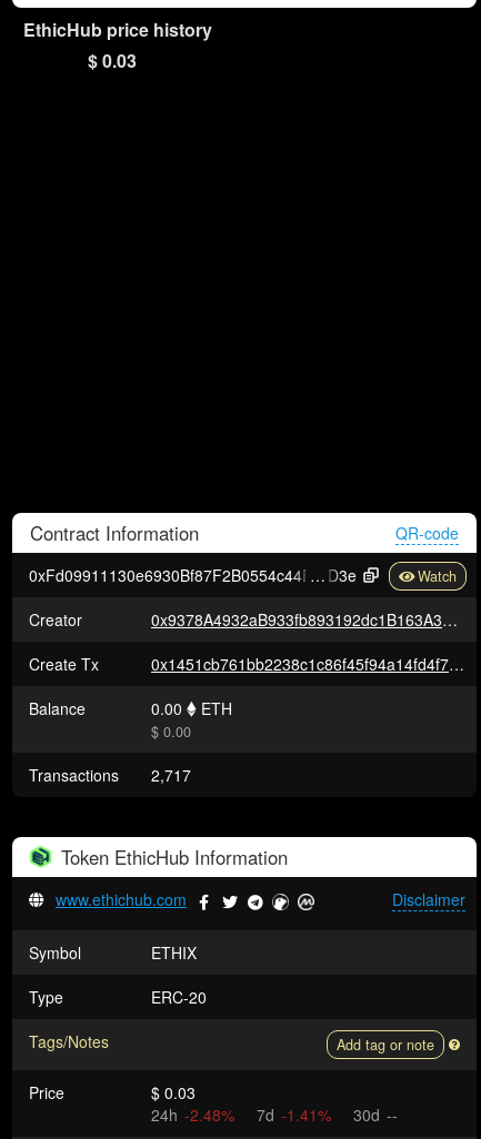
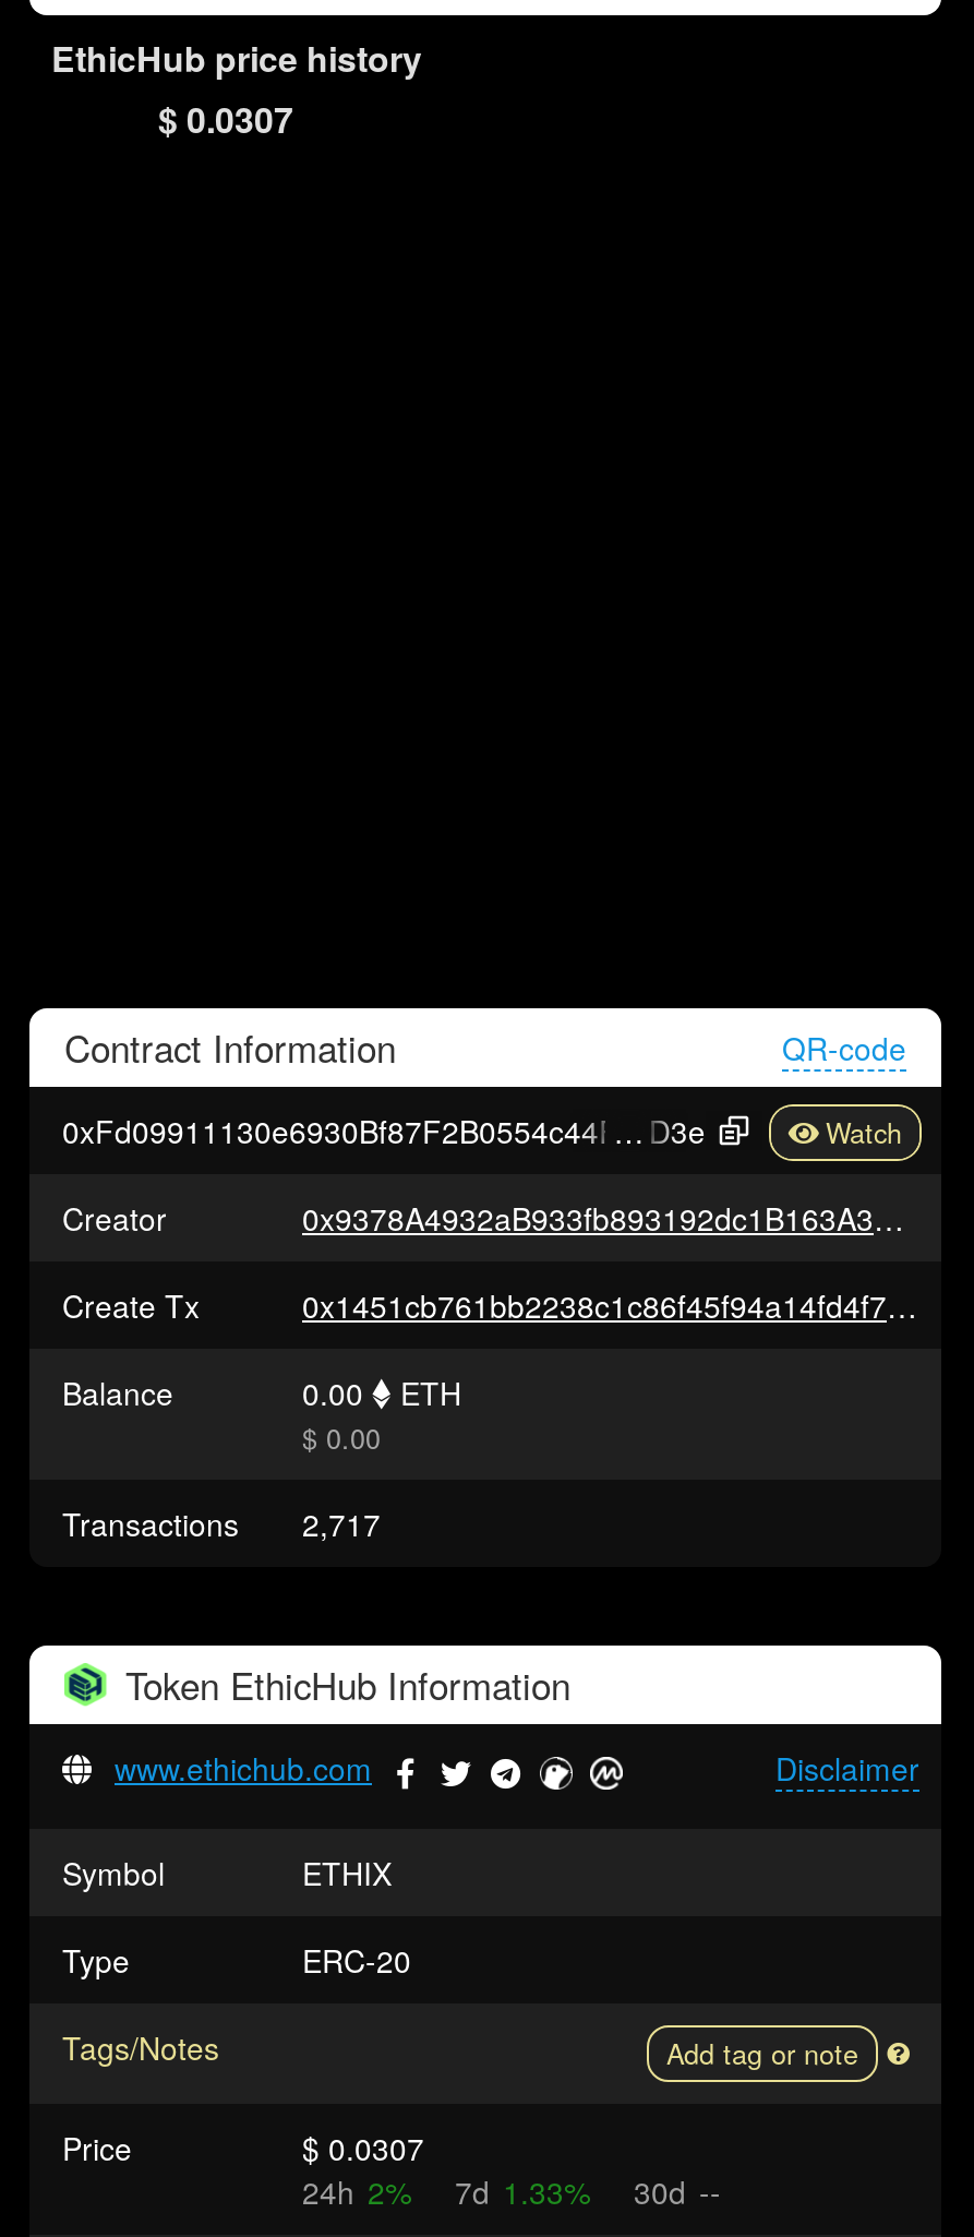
- $ 0.03
+ $ 0.0307

- $ 0.03
+ $ 0.0307

- 24h -2.48%
+ 24h 2%

- 7d -1.41%
+ 7d 1.33%
